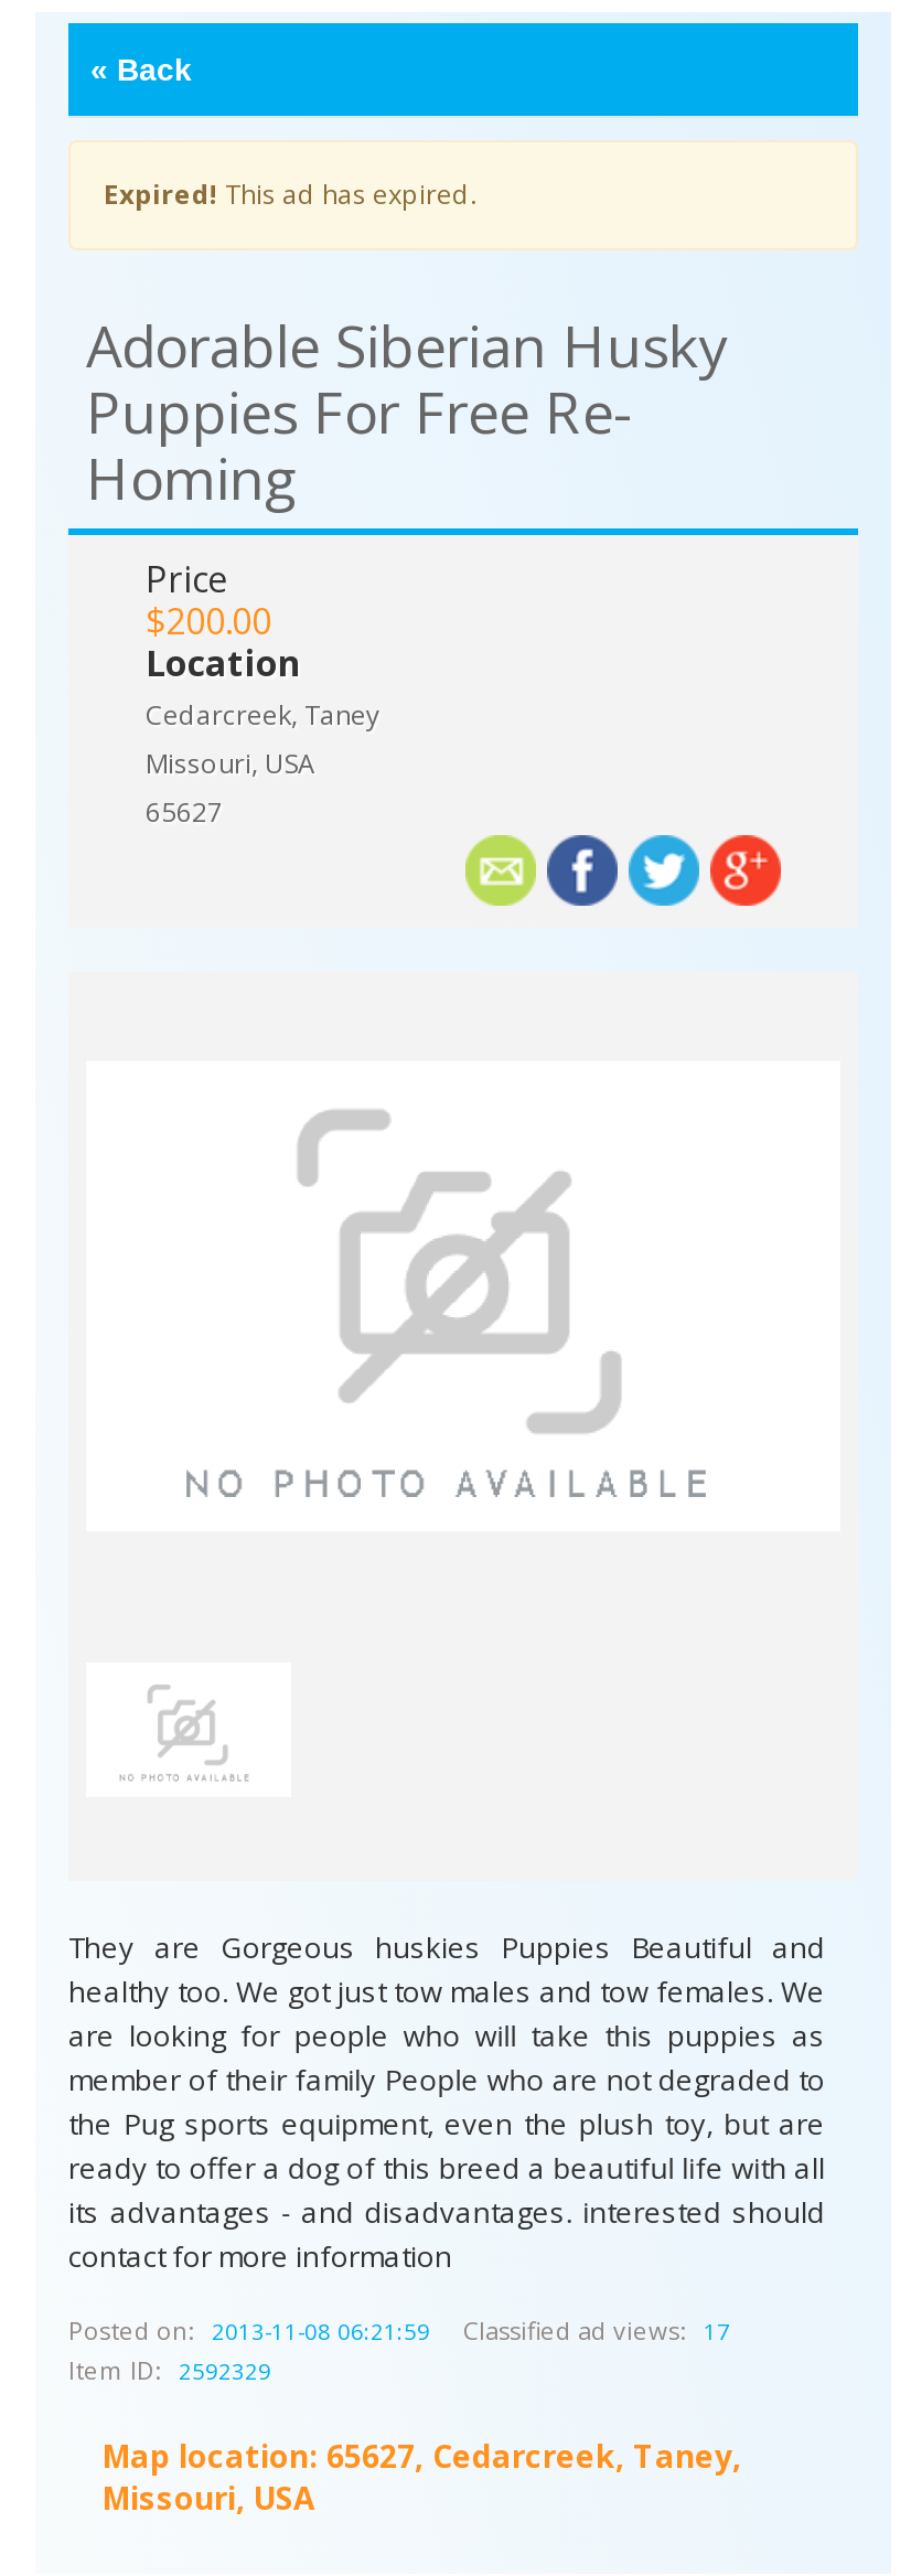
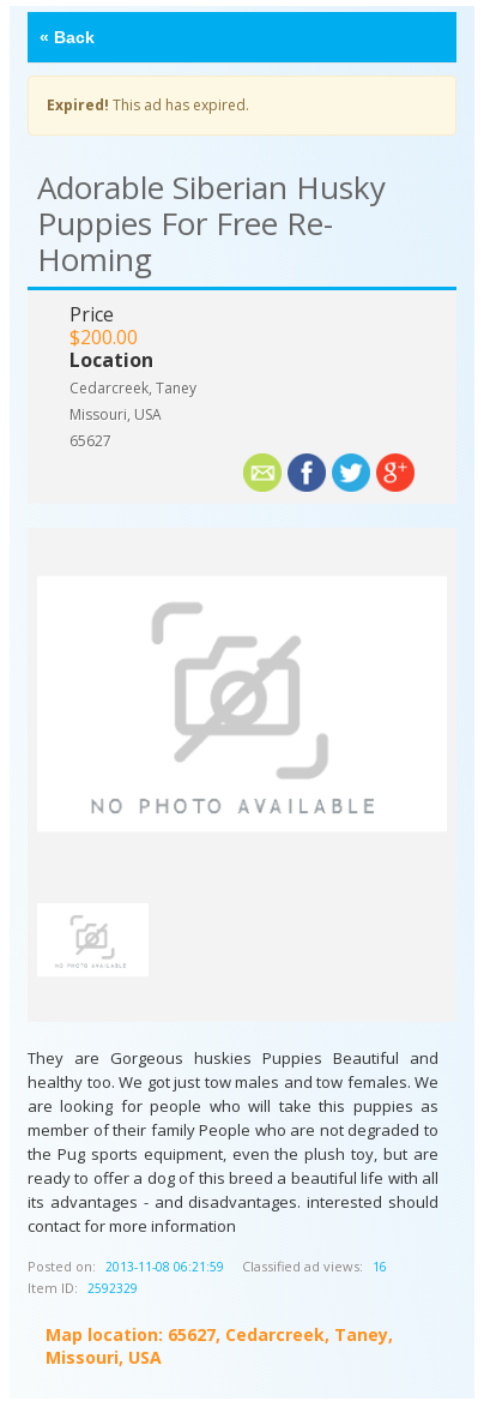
- Classified ad views: 17
+ Classified ad views: 16
